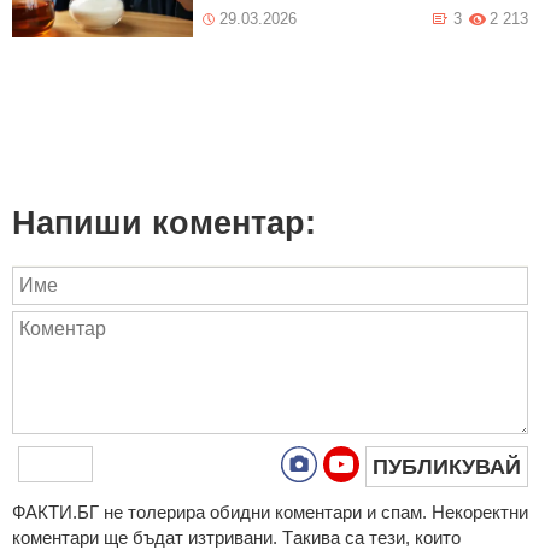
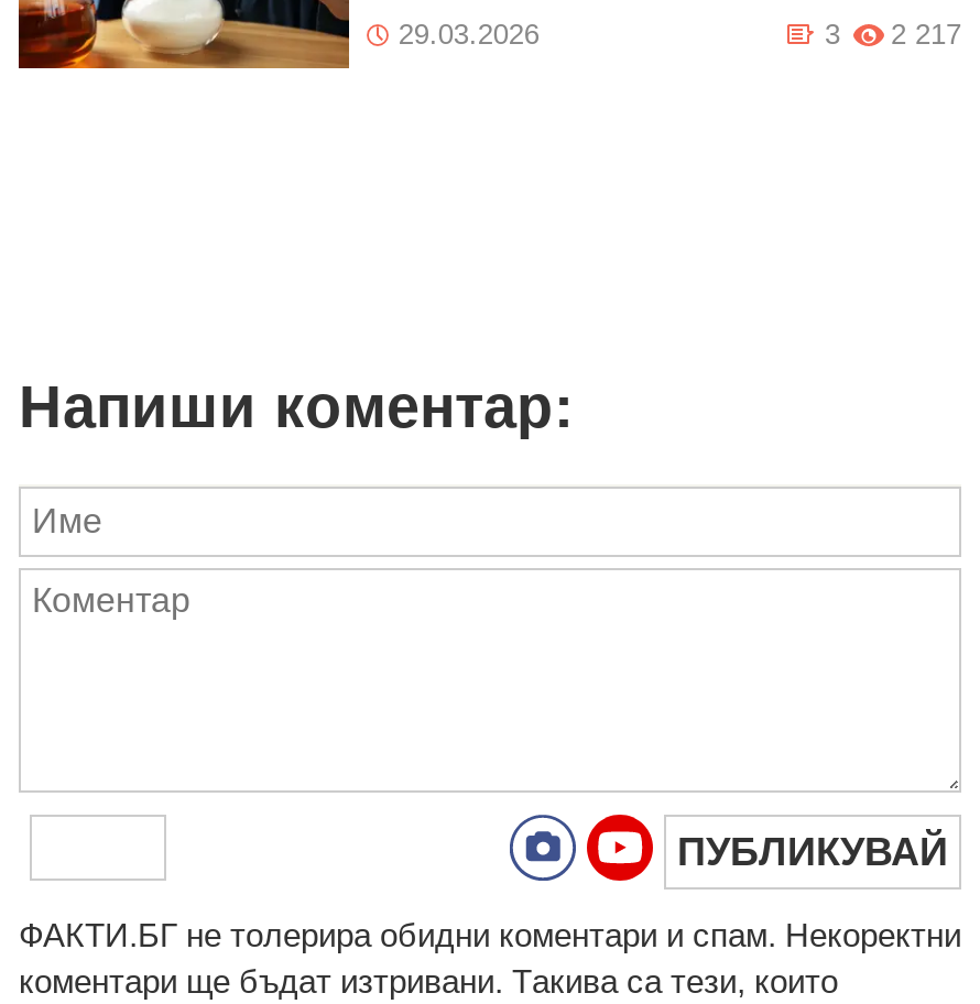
- 3 2 213
+ 3 2 217
